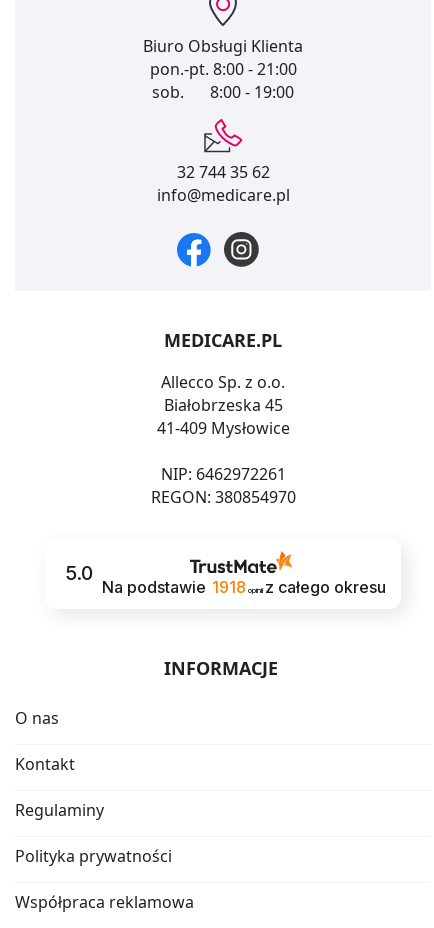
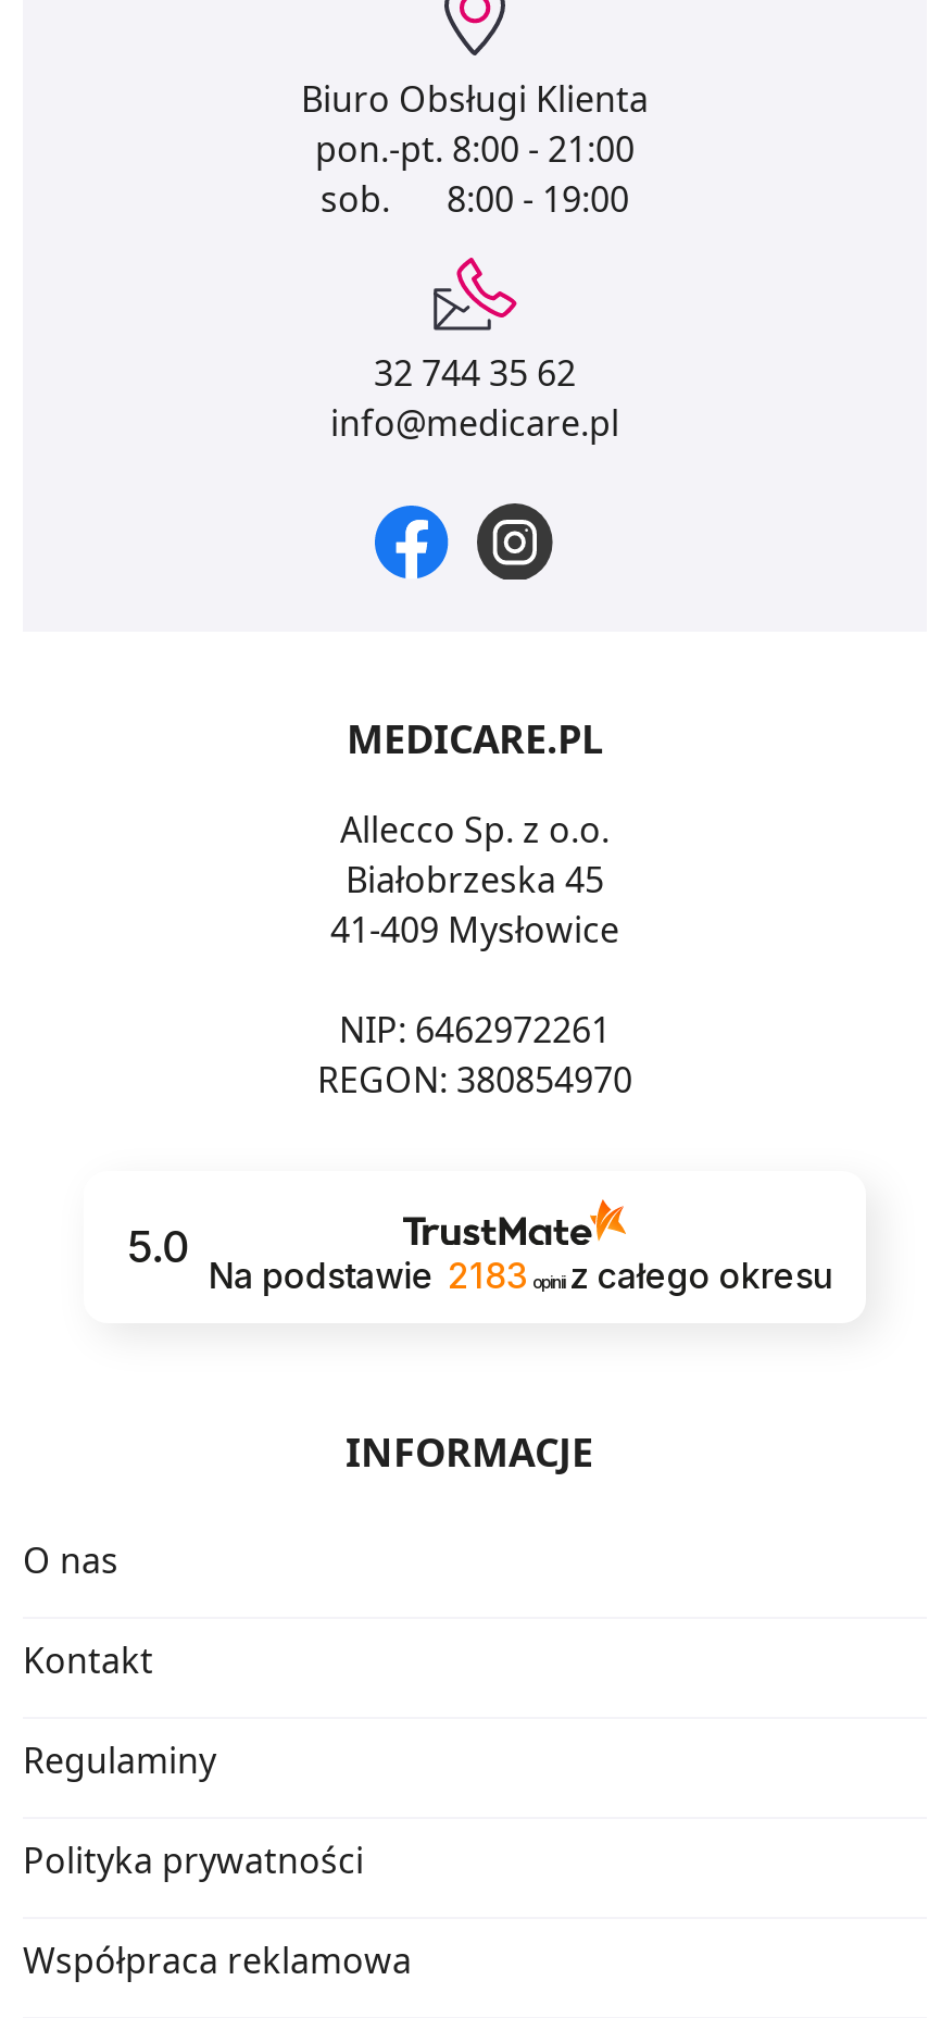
- Na podstawie 1918 opiniiz całego okresu
+ Na podstawie 2183 opiniiz całego okresu
